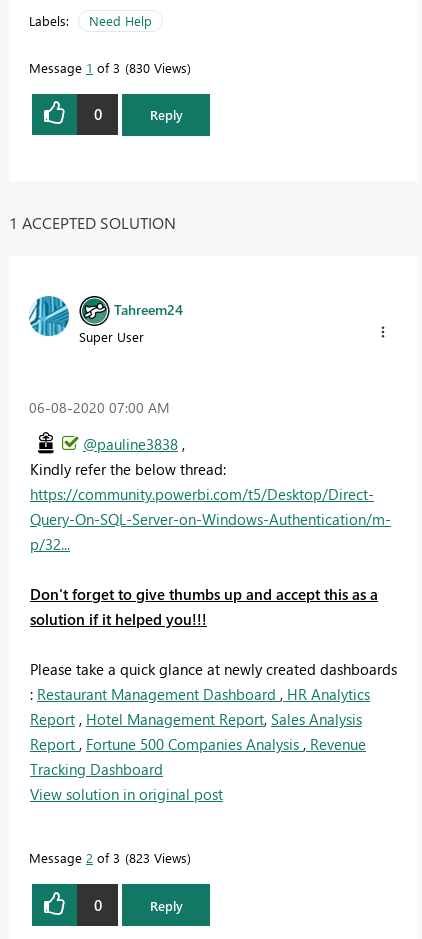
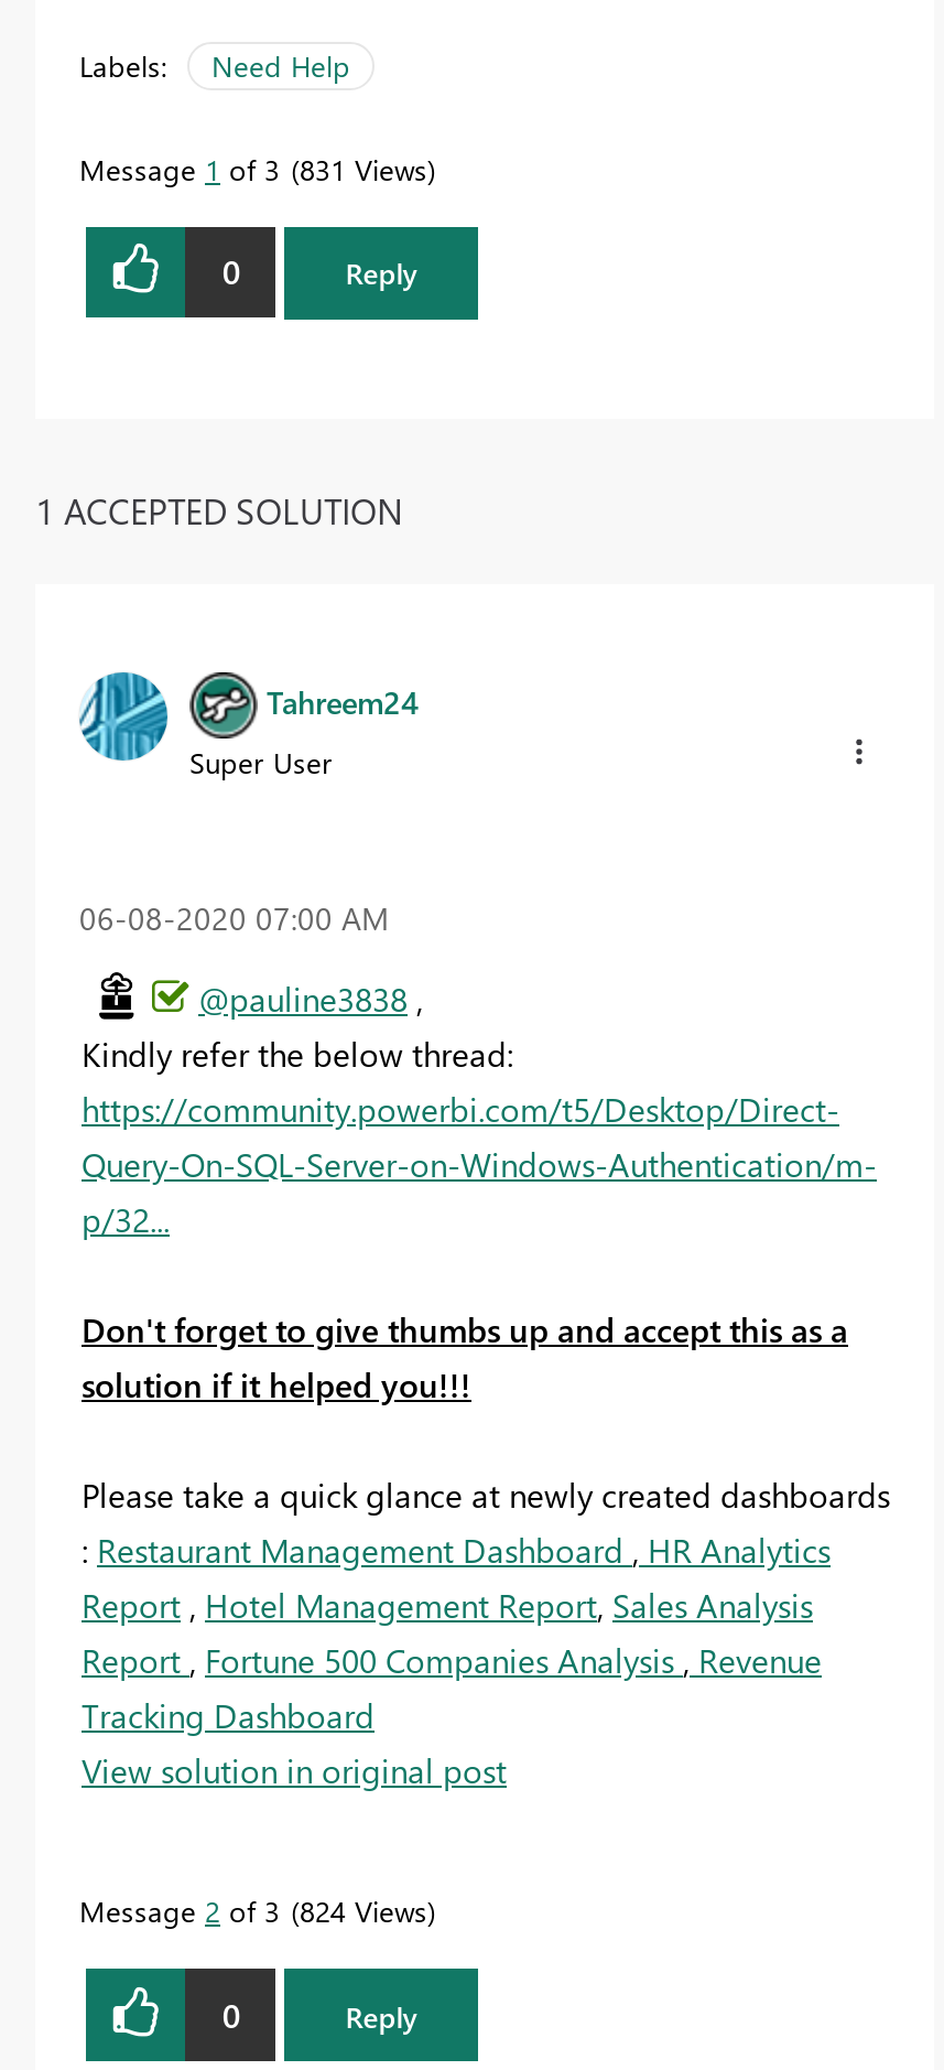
- Message 1 of 3 830 Views
+ Message 1 of 3 831 Views

- Message 2 of 3 823 Views
+ Message 2 of 3 824 Views
